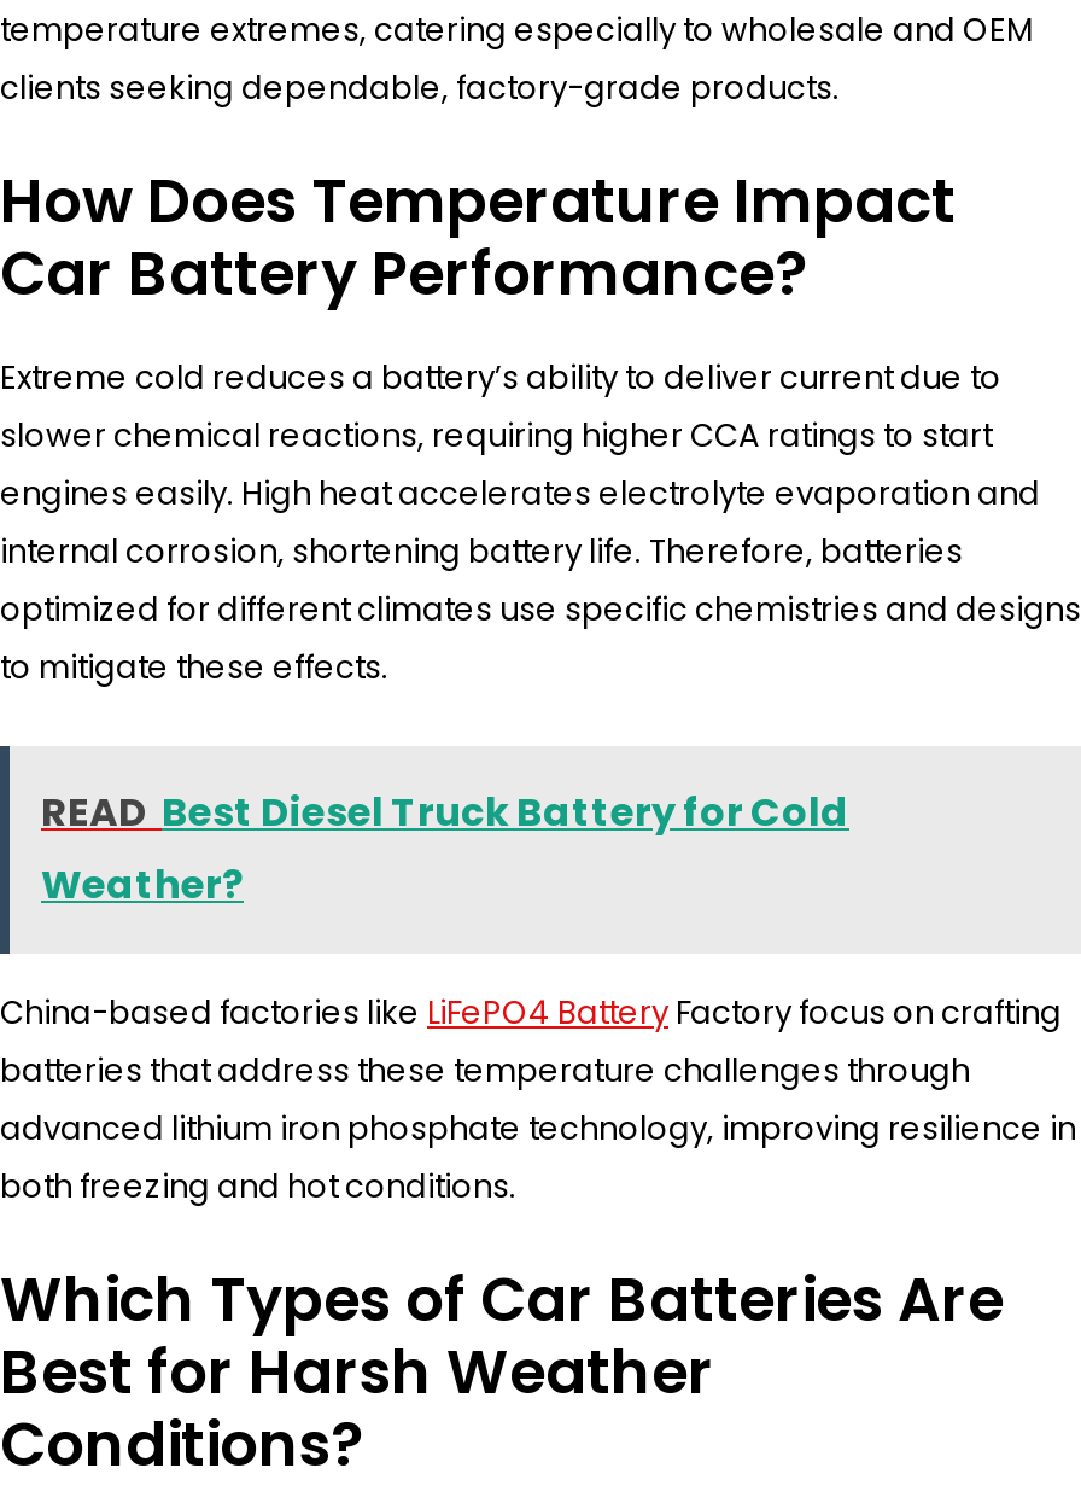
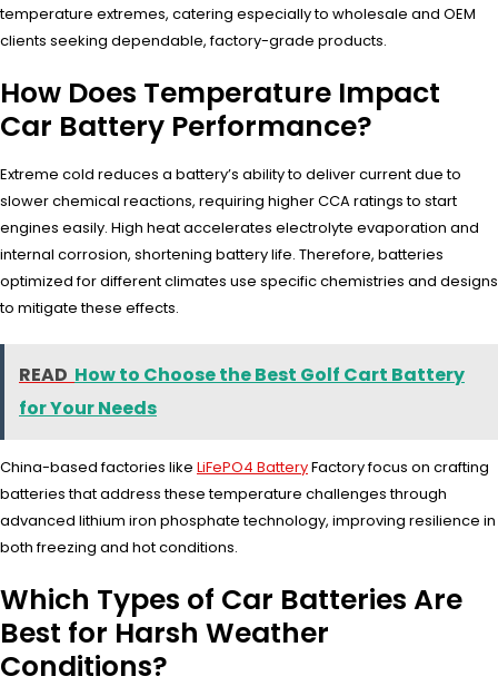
- READ Best Diesel Truck Battery for Cold
- Weather?
+ READ How to Choose the Best Golf Cart Battery
+ for Your Needs
